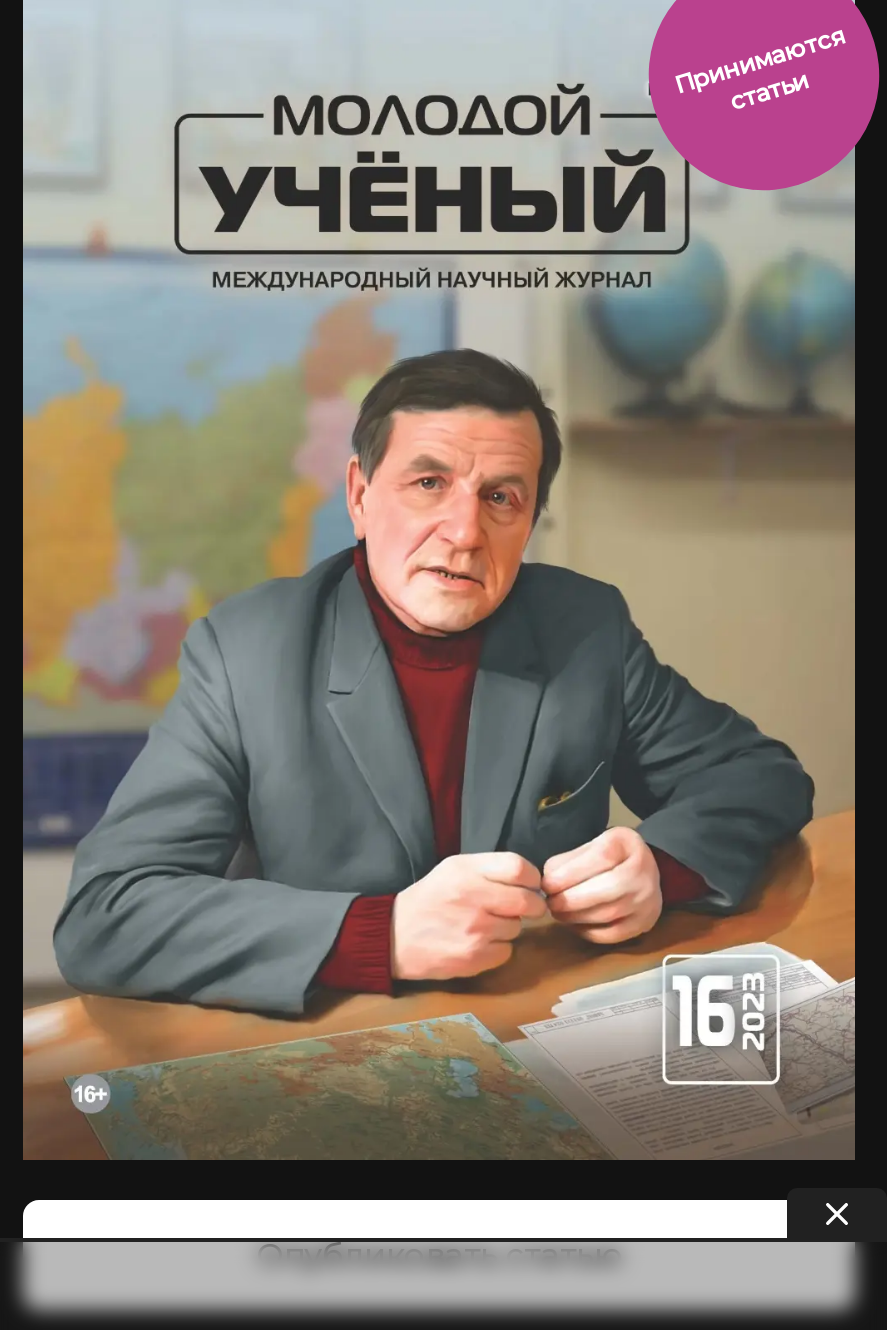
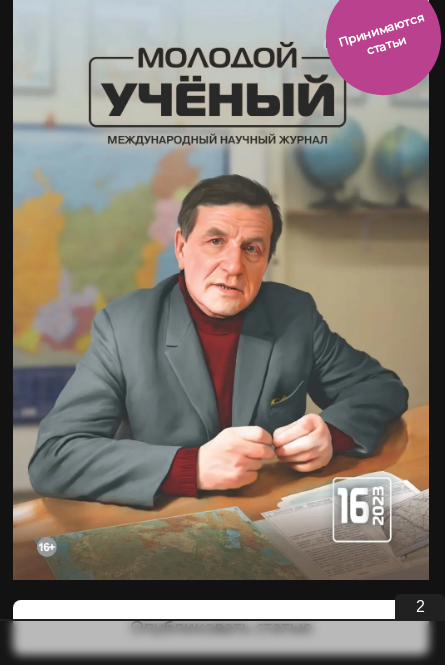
+ 2
